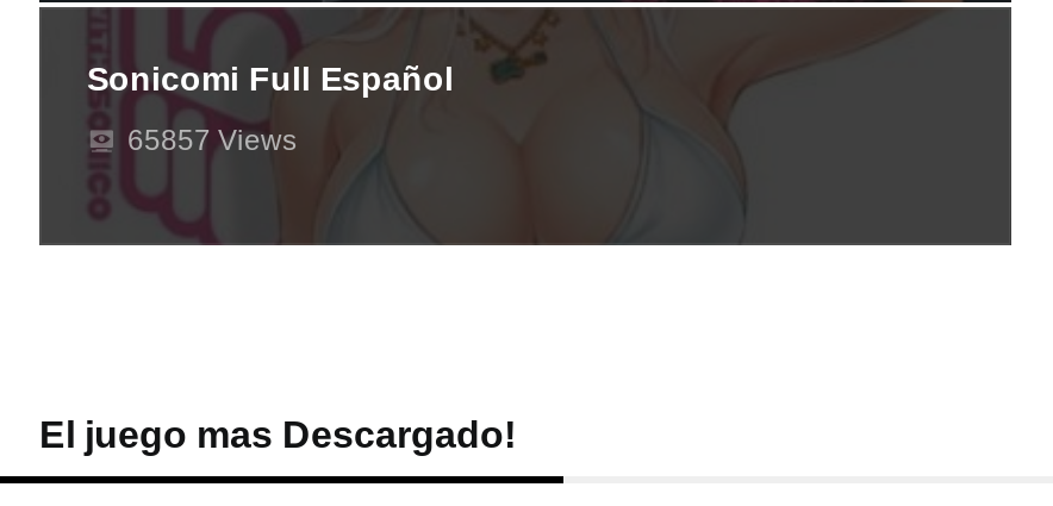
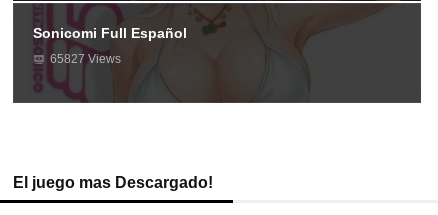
- 65857 Views
+ 65827 Views
